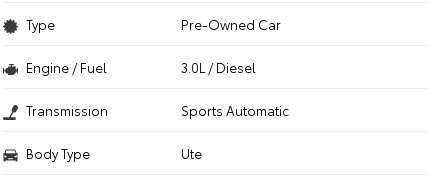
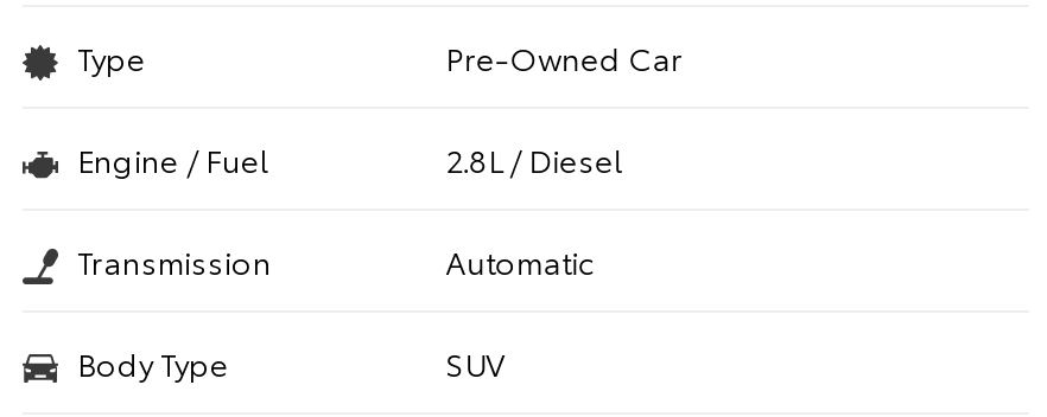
- 3.0L / Diesel
+ 2.8L / Diesel

- Sports Automatic
+ Automatic

- Ute
+ SUV
